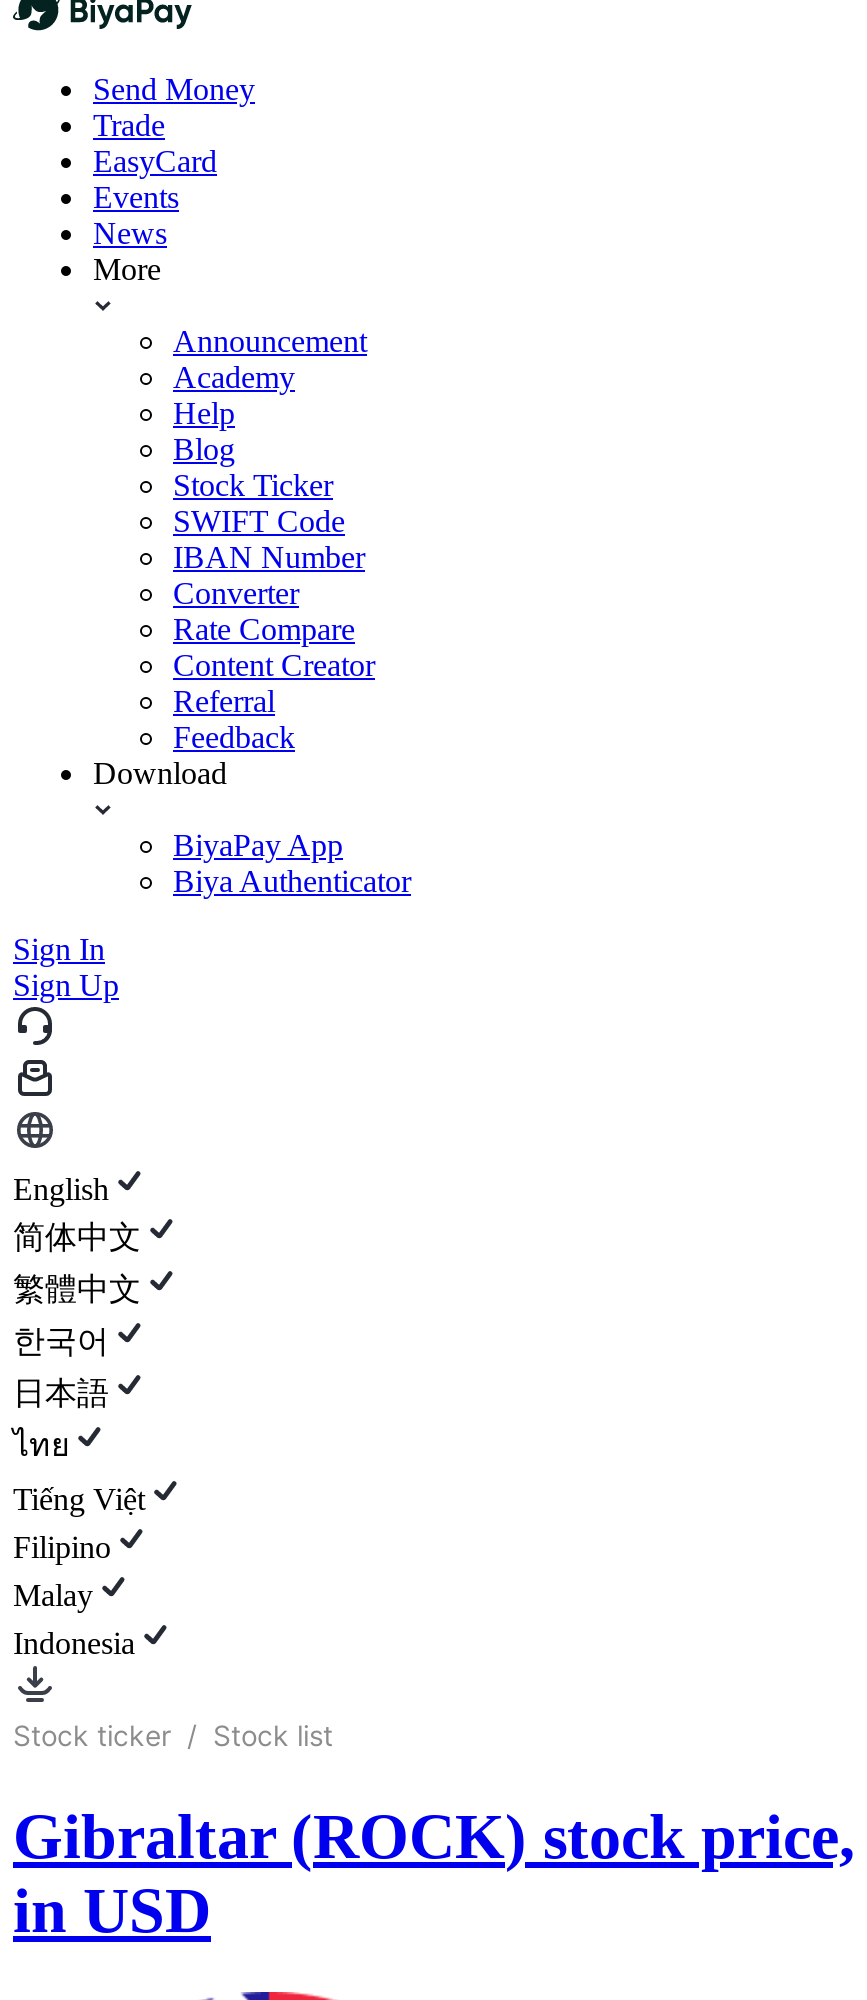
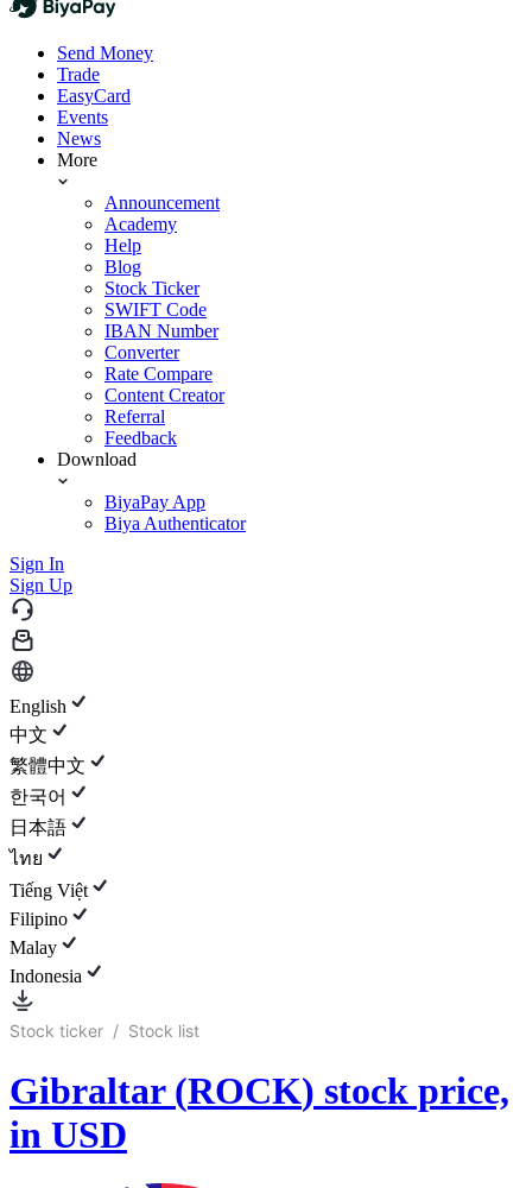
- 简体中文
+ 中文
